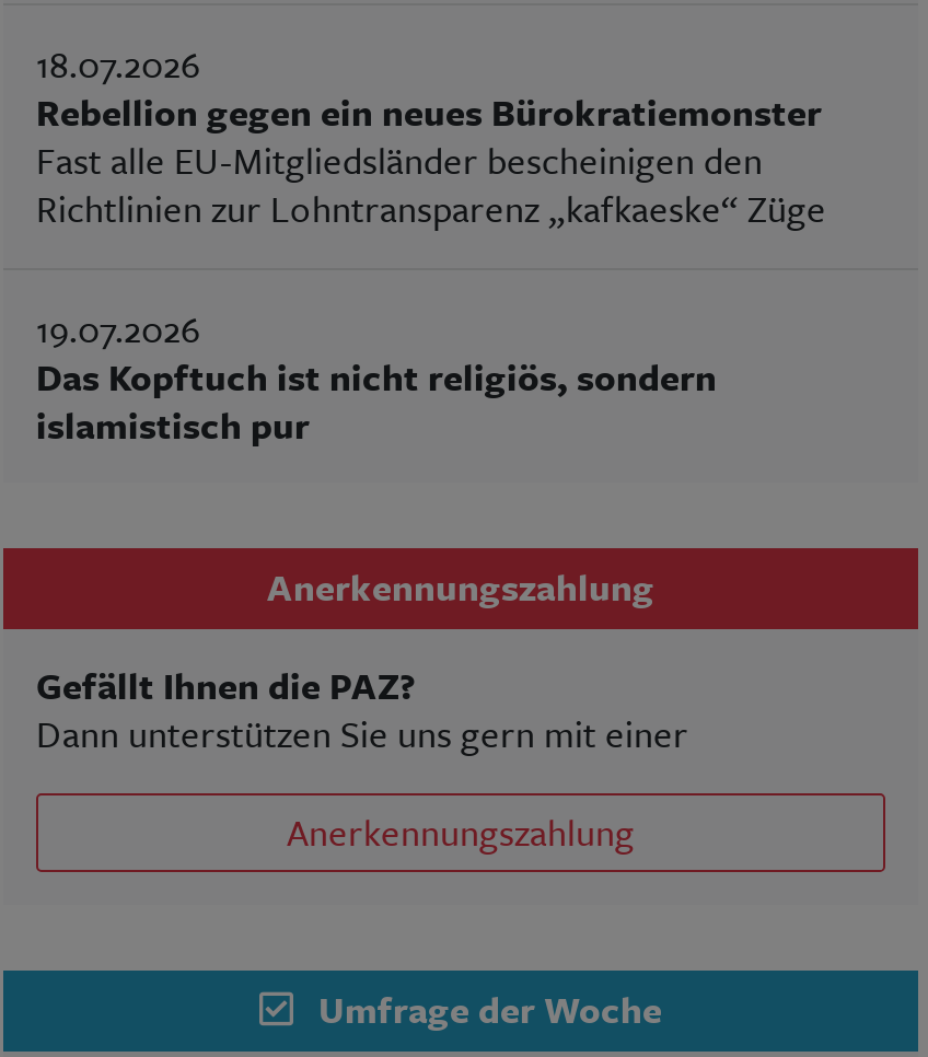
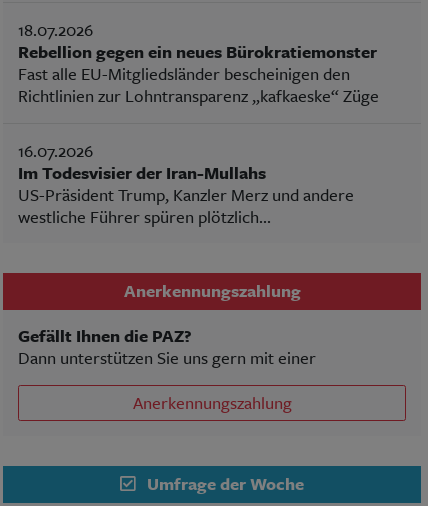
- 19.07.2026
- Das Kopftuch ist nicht religiös, sondern
- islamistisch pur
+ 16.07.2026
+ Im Todesvisier der Iran-Mullahs
+ US-Präsident Trump, Kanzler Merz und andere
+ westliche Führer spüren plötzlich...
